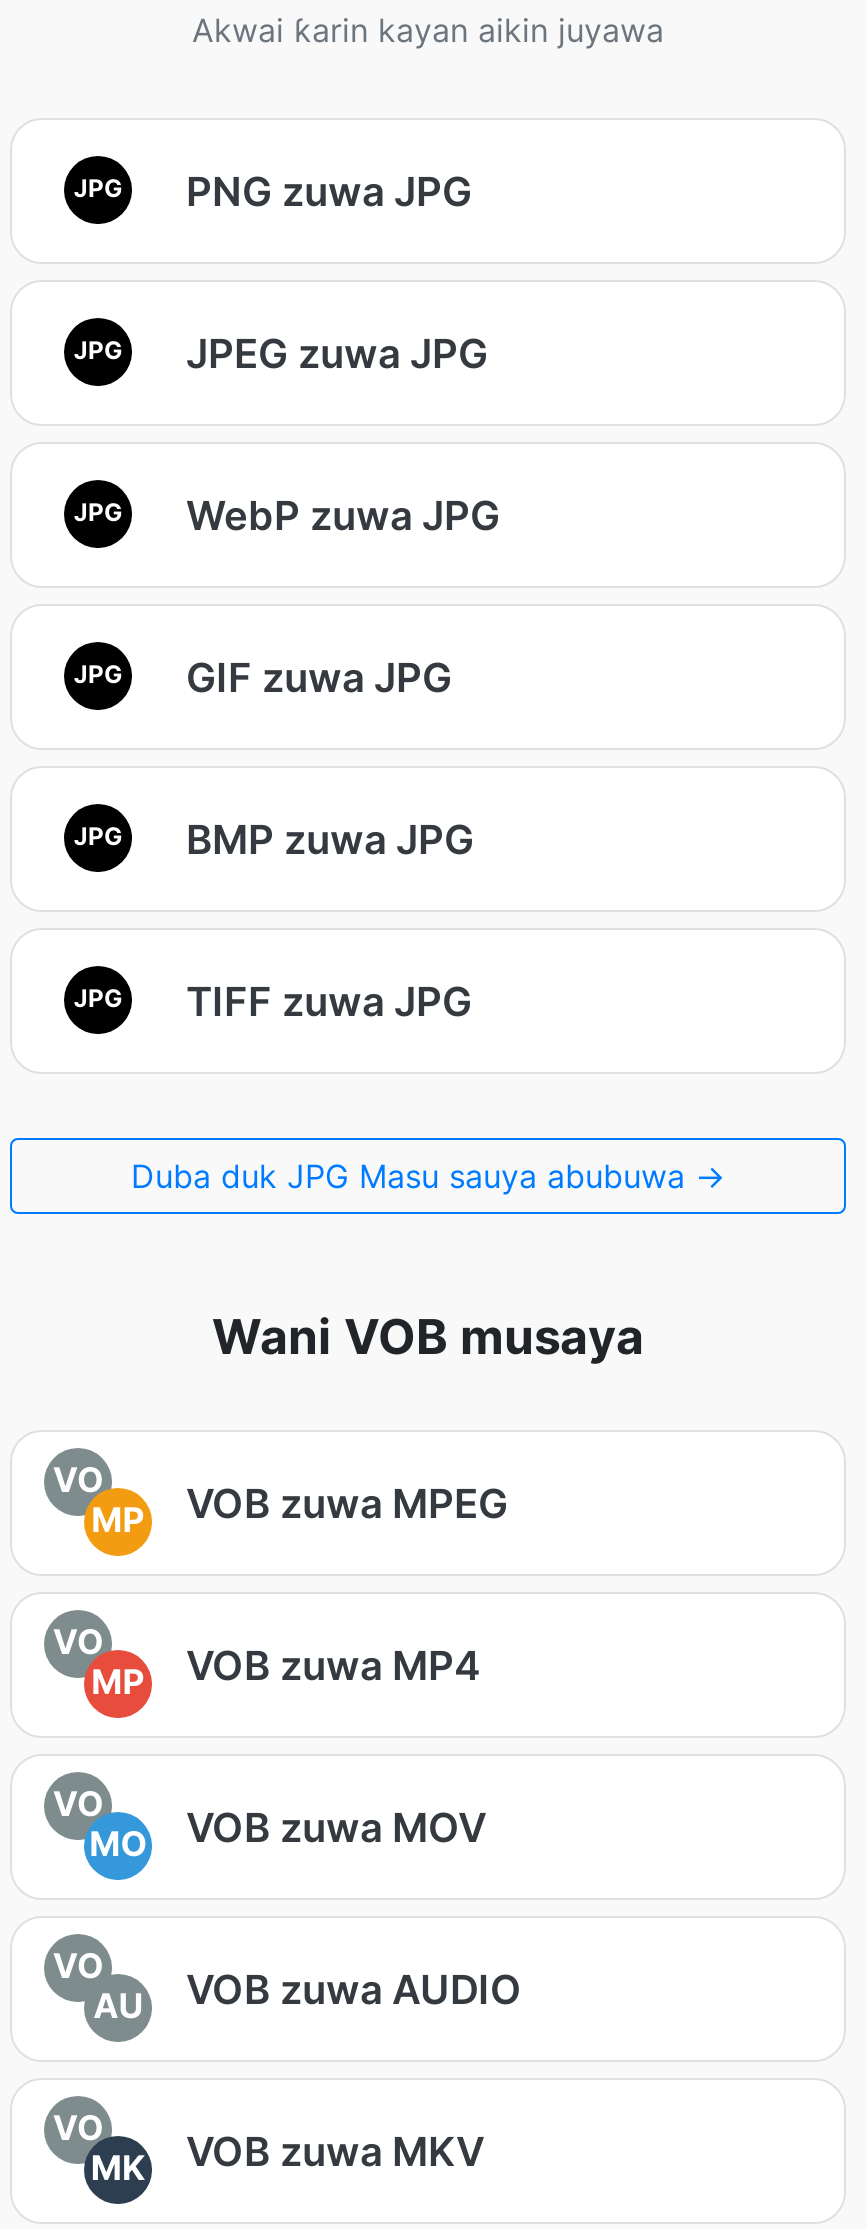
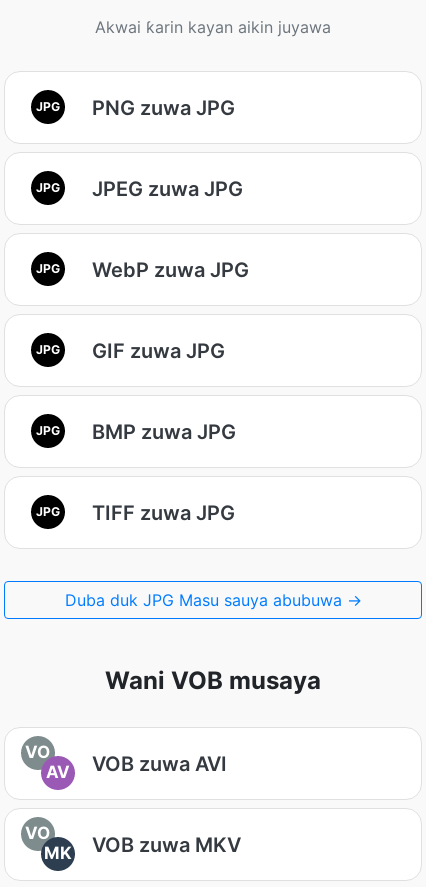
- MP
- VOB zuwa MPEG
- VO
- MP
- VOB zuwa MP4
- VO
- MO
- VOB zuwa MOV
- VO
- AU
- VOB zuwa AUDIO
+ AV
+ VOB zuwa AVI
